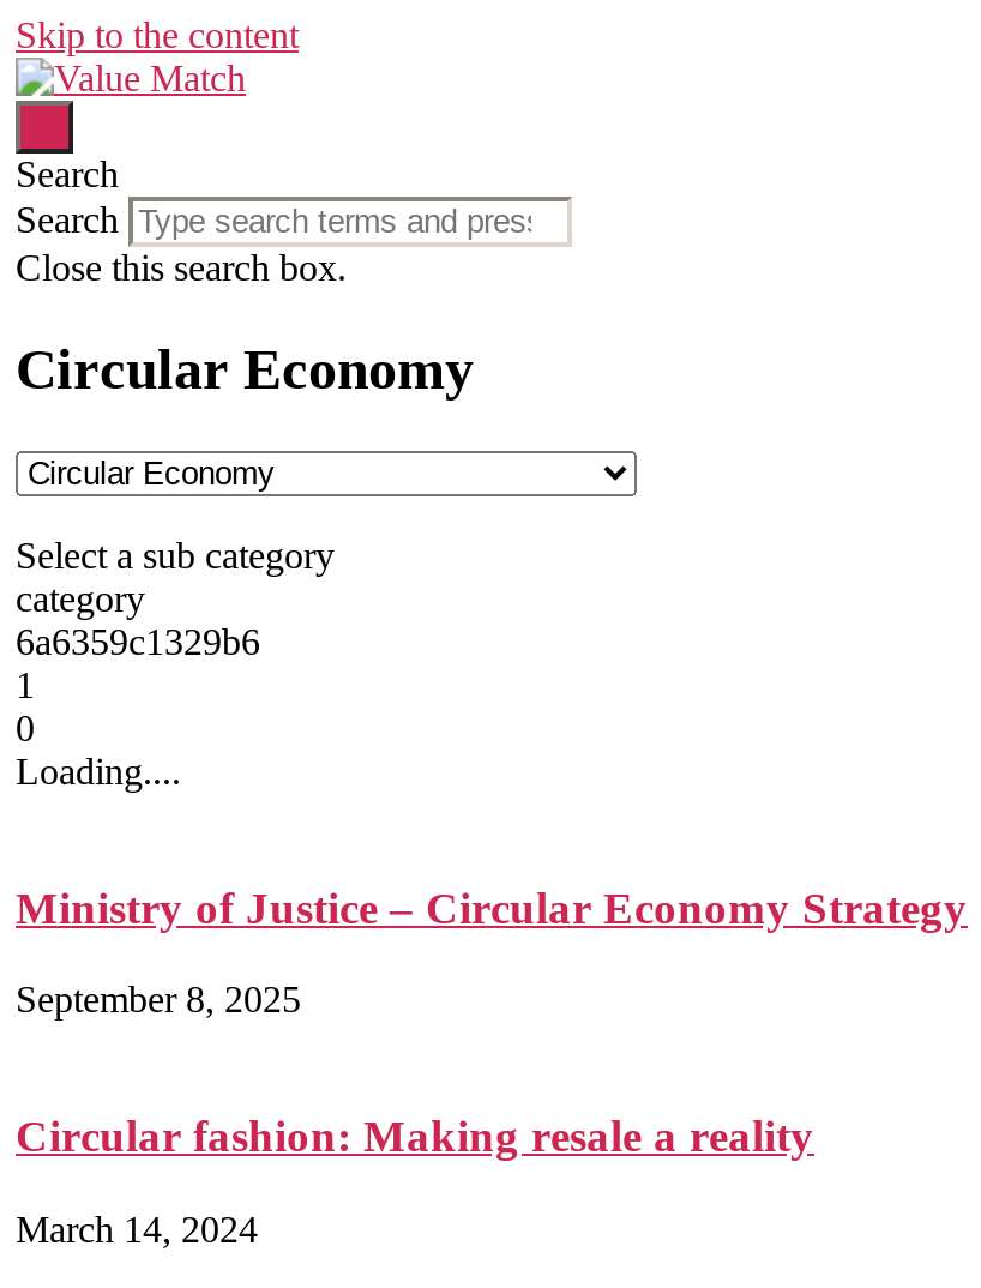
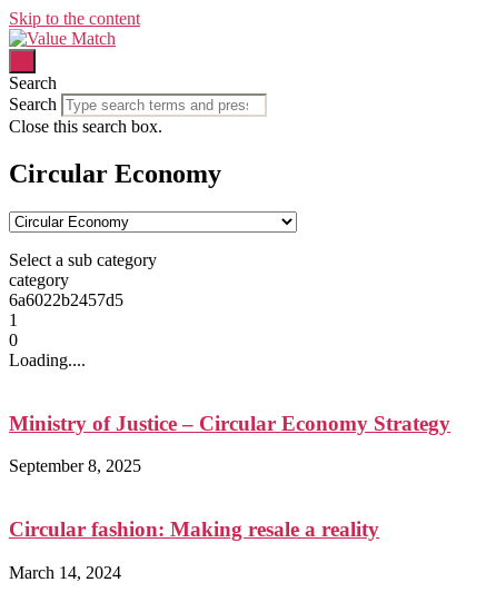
- 6a6359c1329b6
+ 6a6022b2457d5
